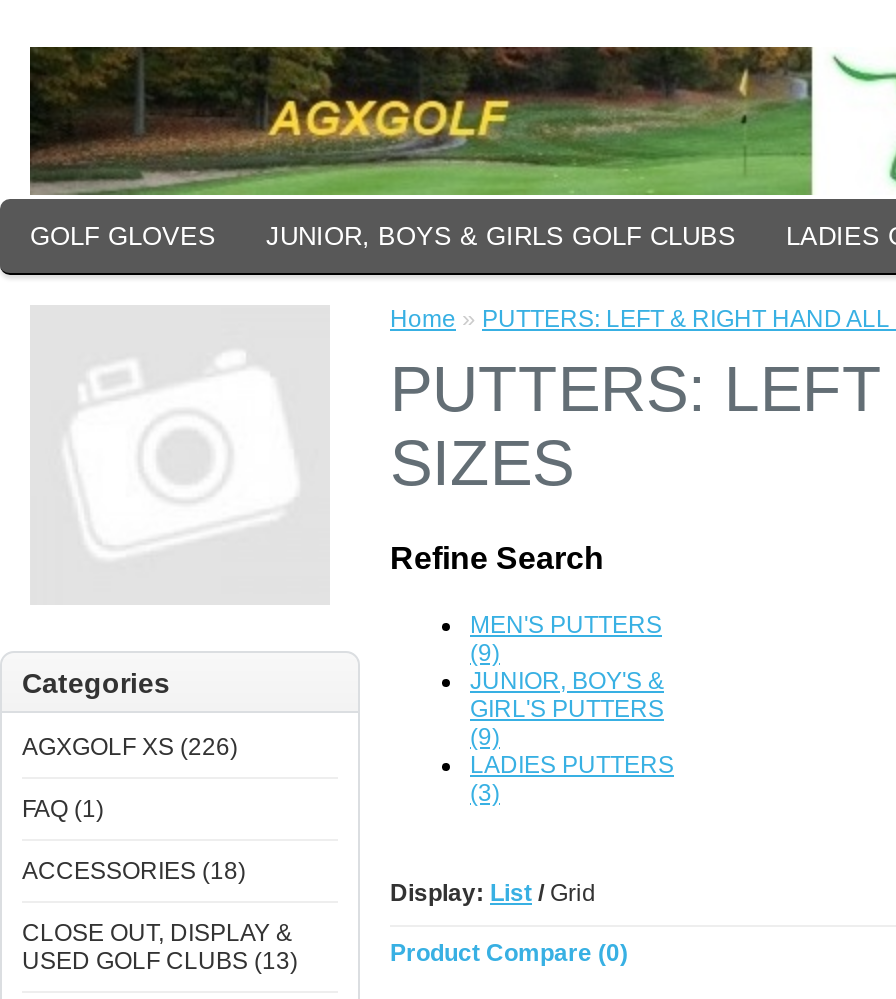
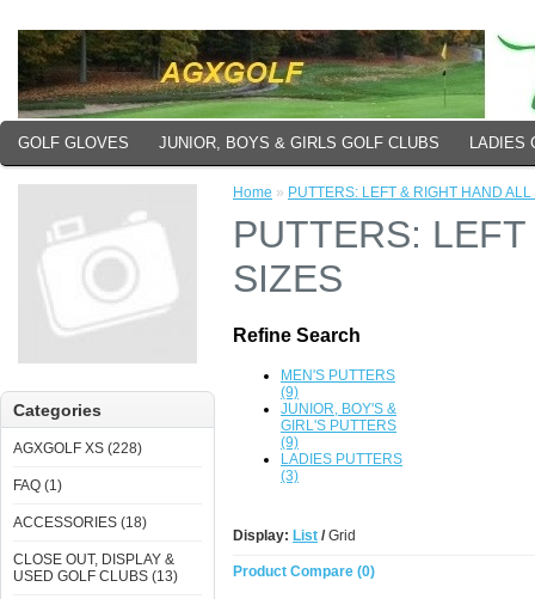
- AGXGOLF XS (226)
+ AGXGOLF XS (228)
